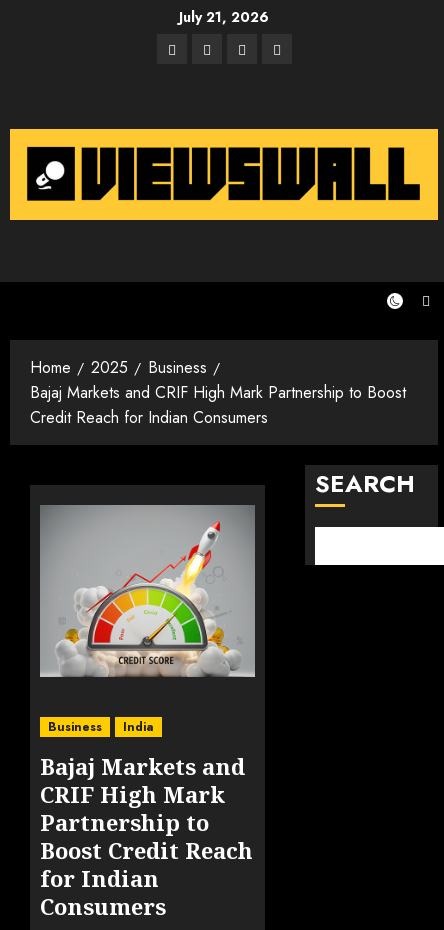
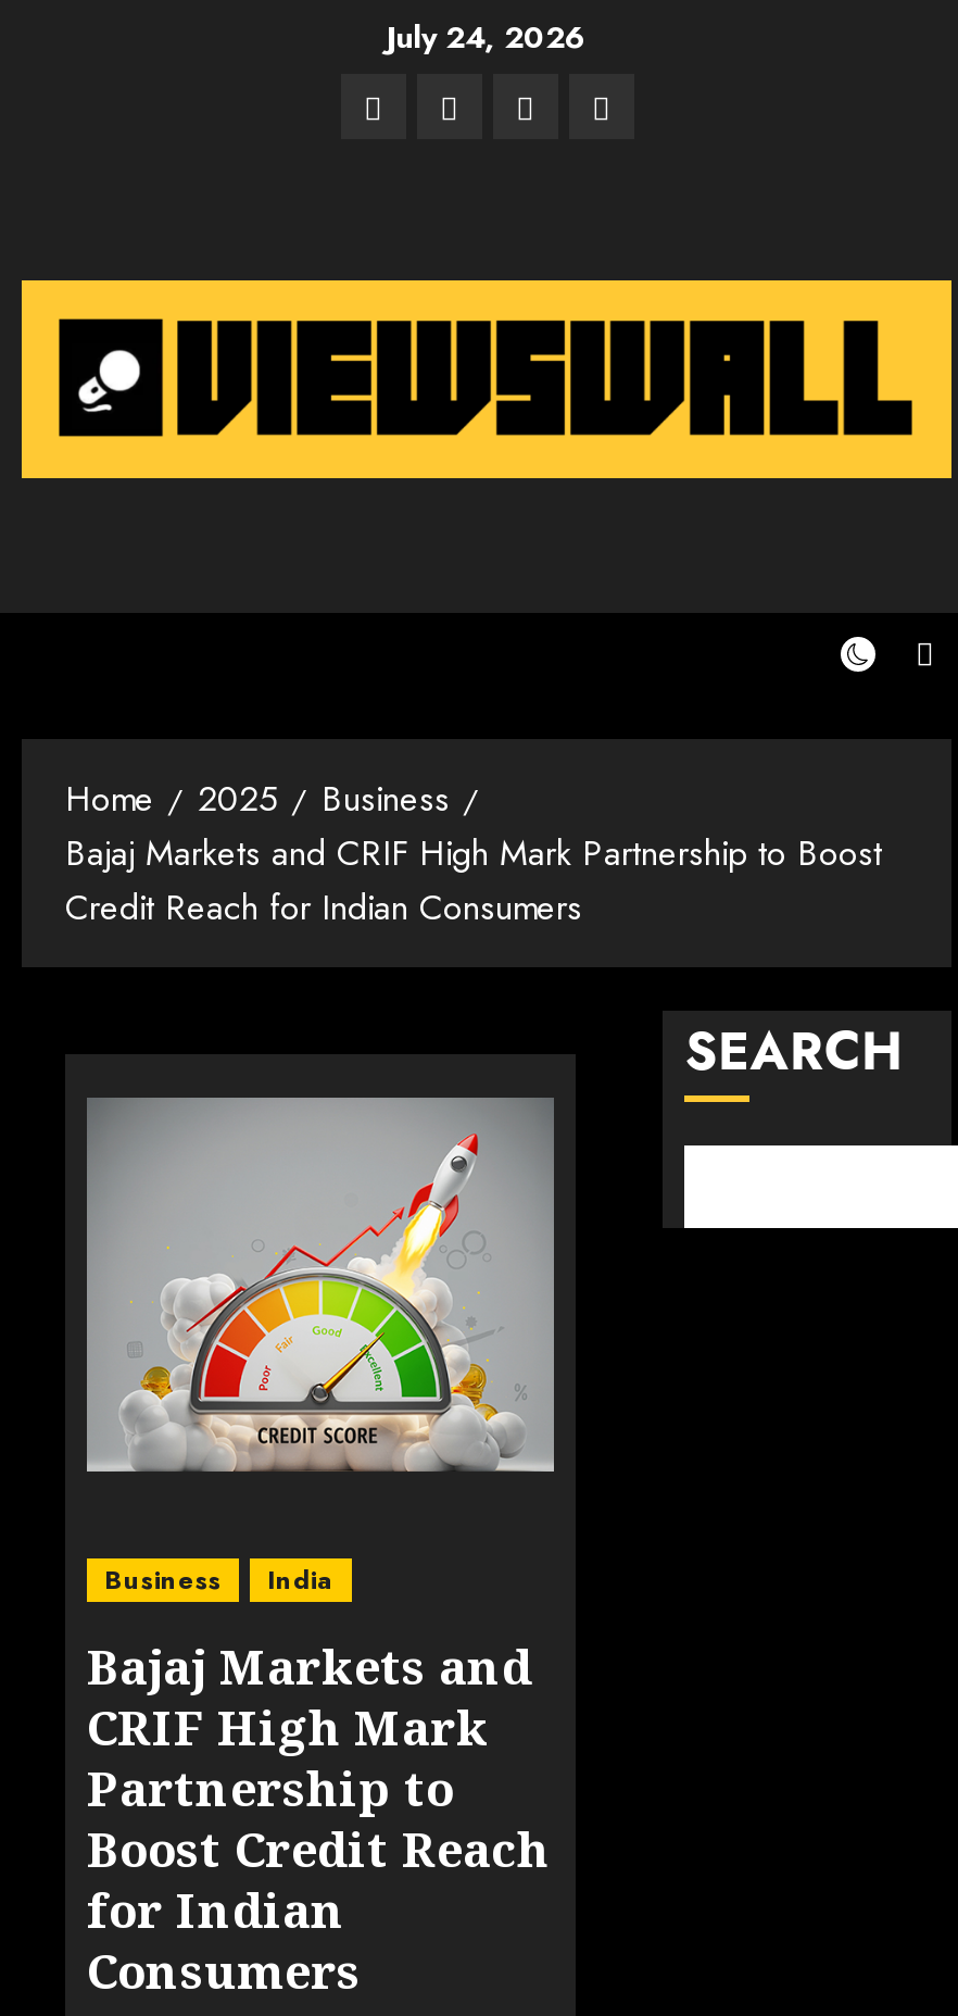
- July 21, 2026
+ July 24, 2026
